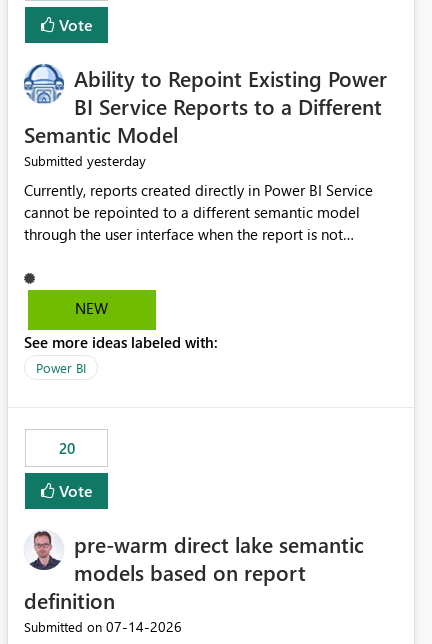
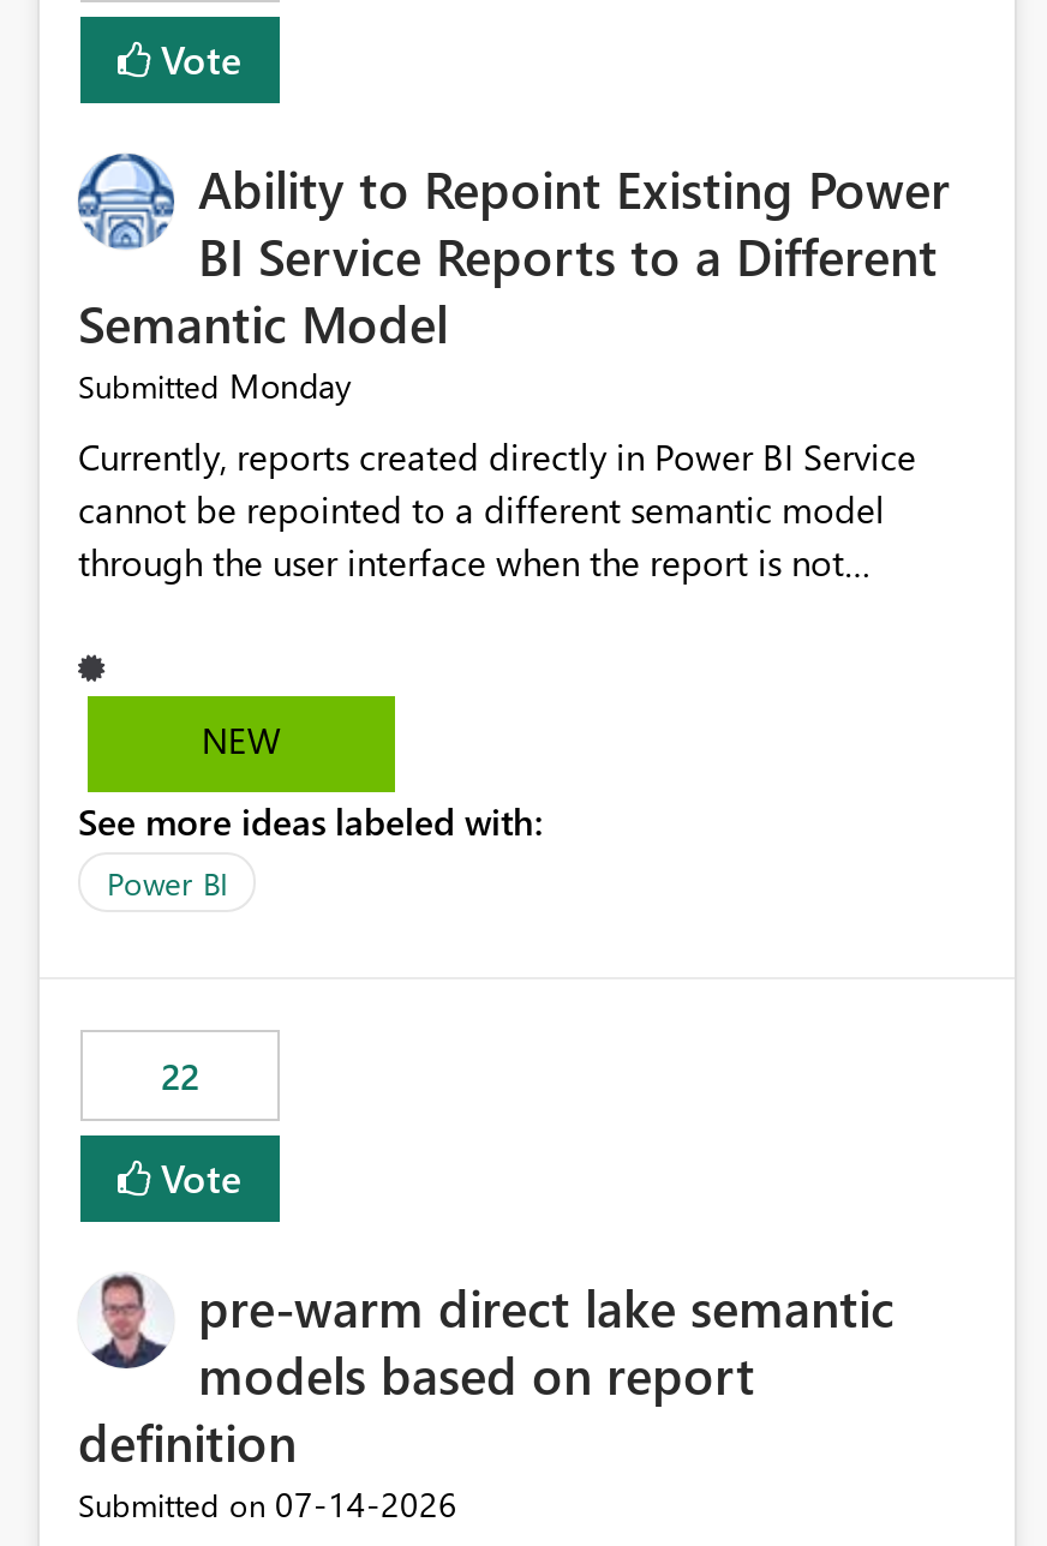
- Submitted yesterday
+ Submitted Monday

- 20
+ 22
